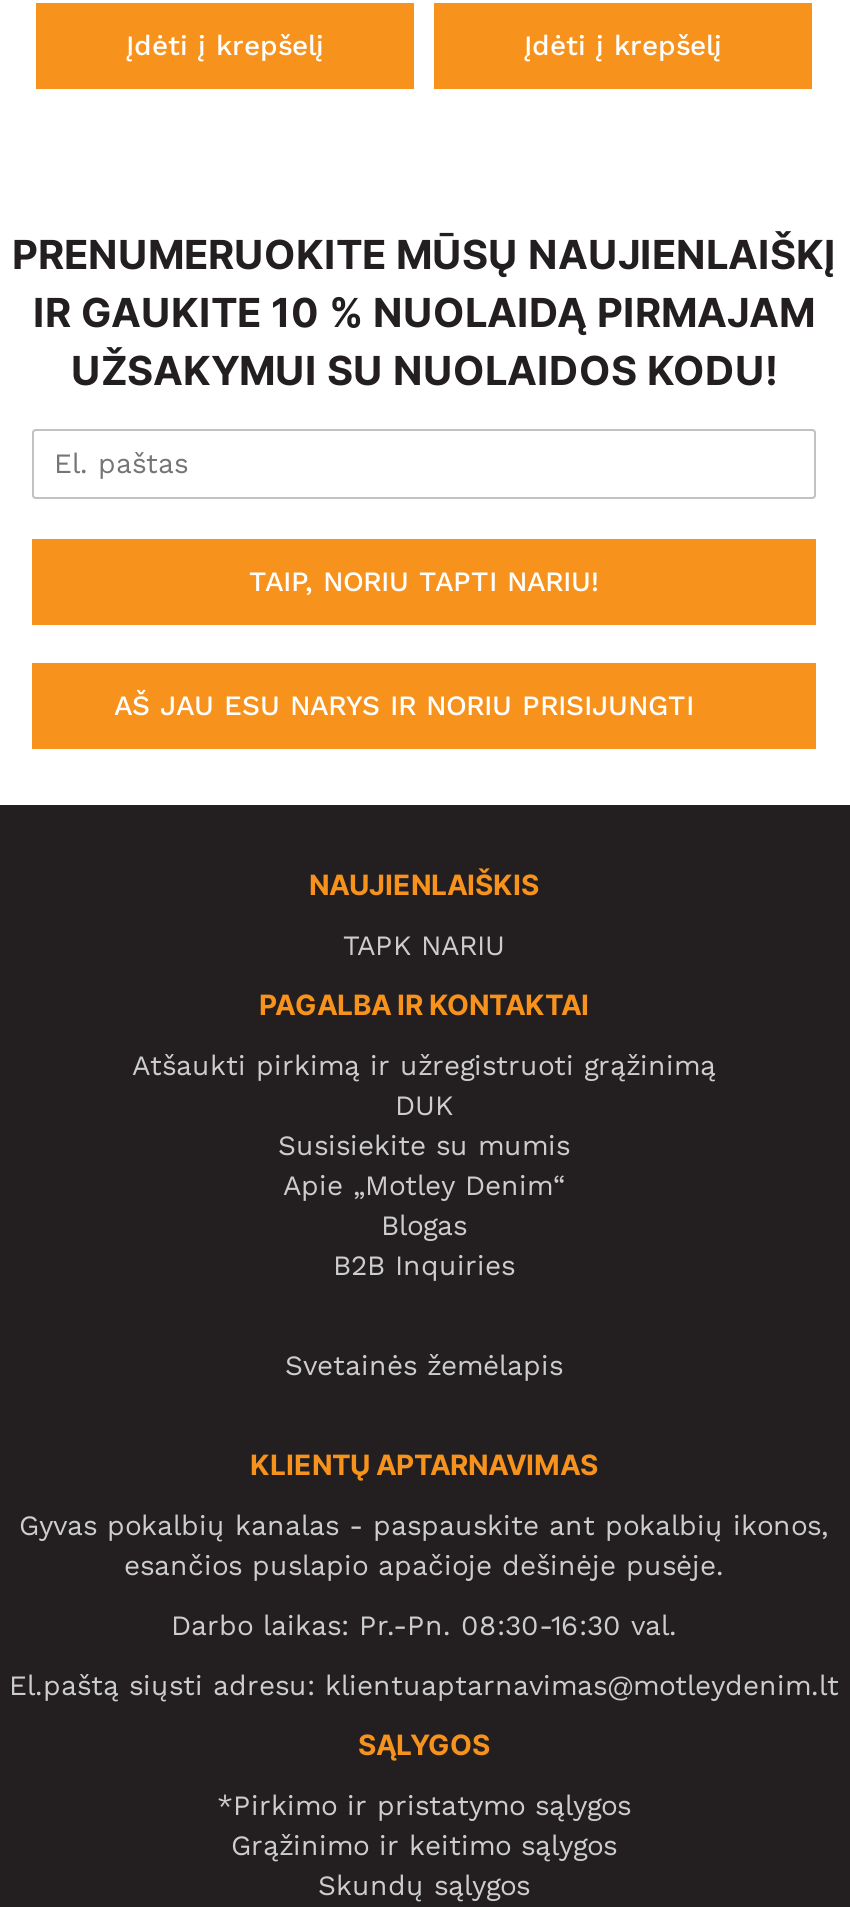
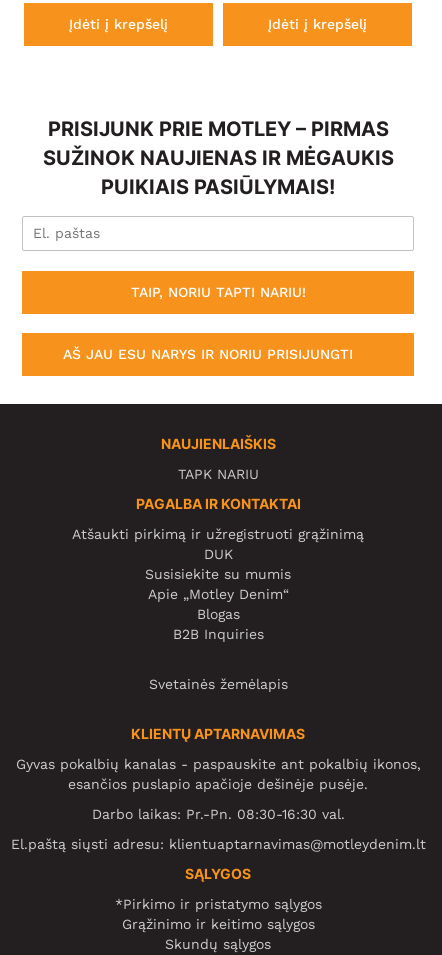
- PRENUMERUOKITE MŪSŲ NAUJIENLAIŠKĮ
- IR GAUKITE 10 % NUOLAIDĄ PIRMAJAM
- UŽSAKYMUI SU NUOLAIDOS KODU!
+ PRISIJUNK PRIE MOTLEY – PIRMAS
+ SUŽINOK NAUJIENAS IR MĖGAUKIS
+ PUIKIAIS PASIŪLYMAIS!
